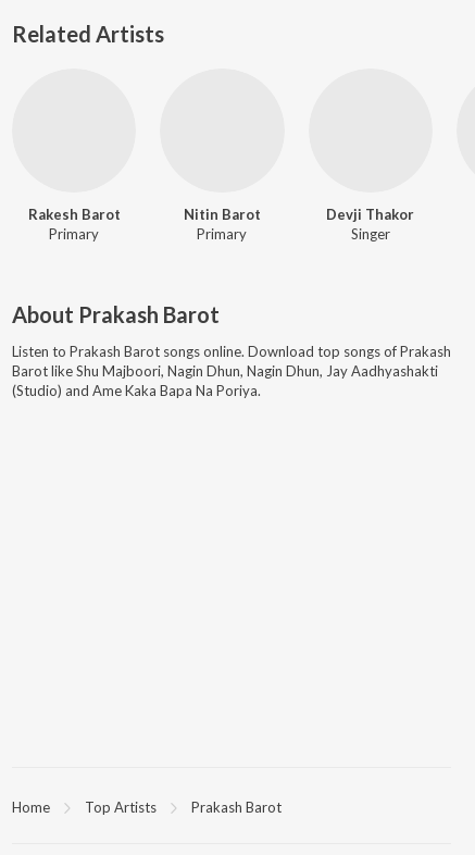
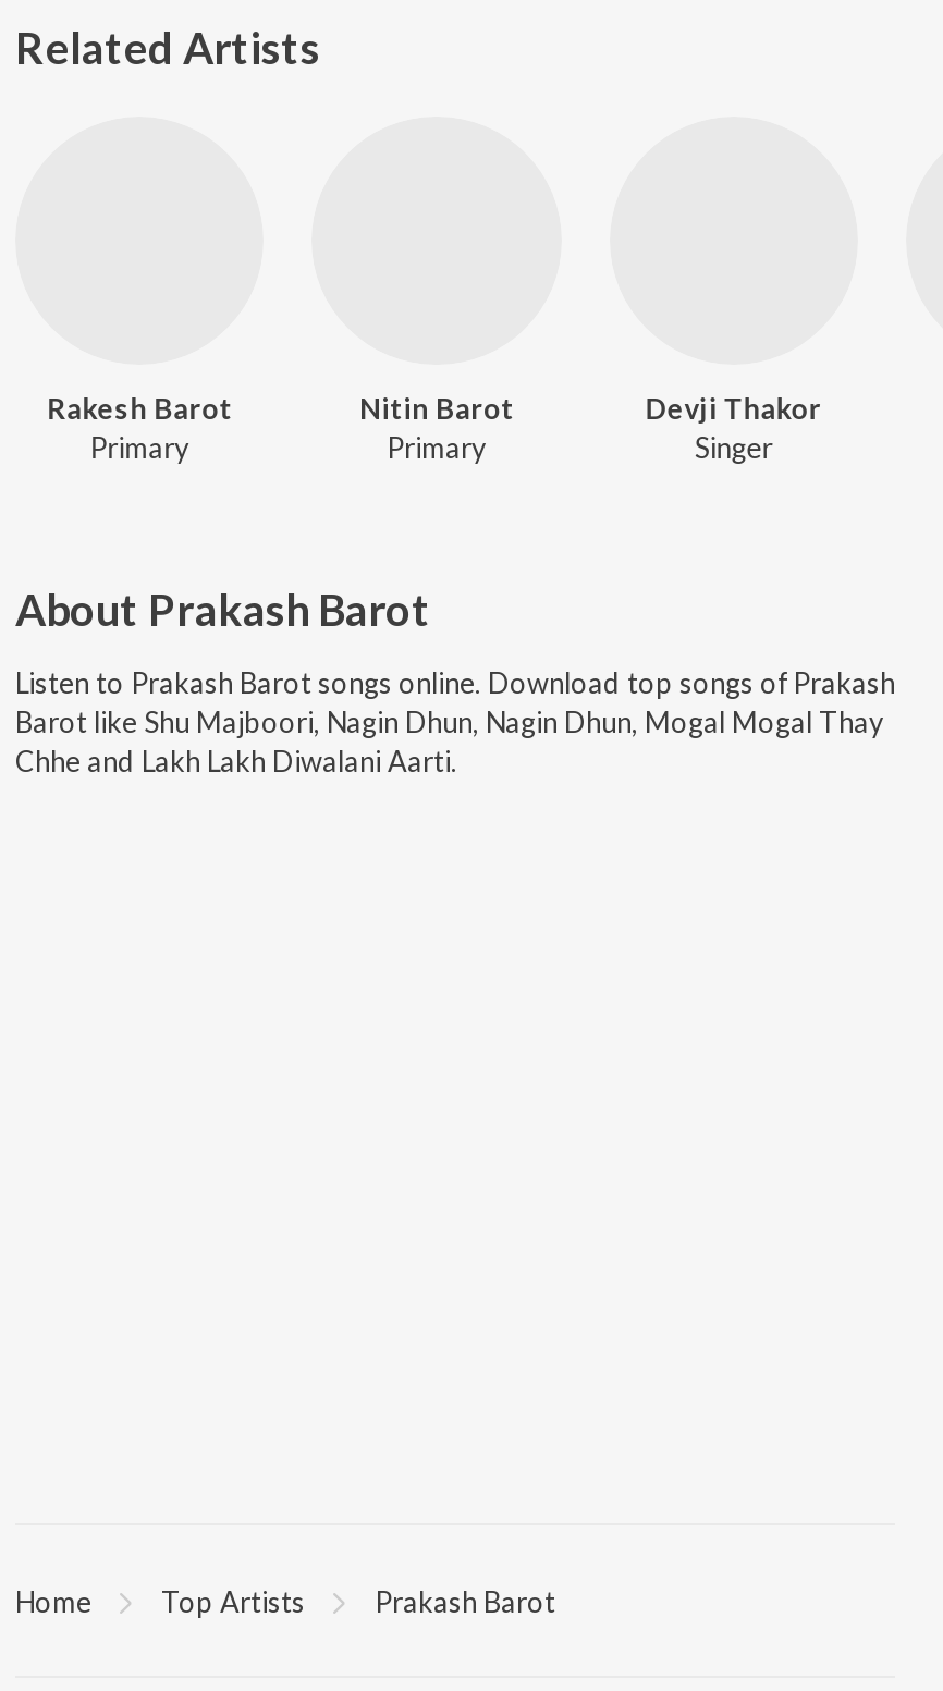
- Barot like Shu Majboori, Nagin Dhun, Nagin Dhun, Jay Aadhyashakti
- (Studio) and Ame Kaka Bapa Na Poriya.
+ Barot like Shu Majboori, Nagin Dhun, Nagin Dhun, Mogal Mogal Thay
+ Chhe and Lakh Lakh Diwalani Aarti.
